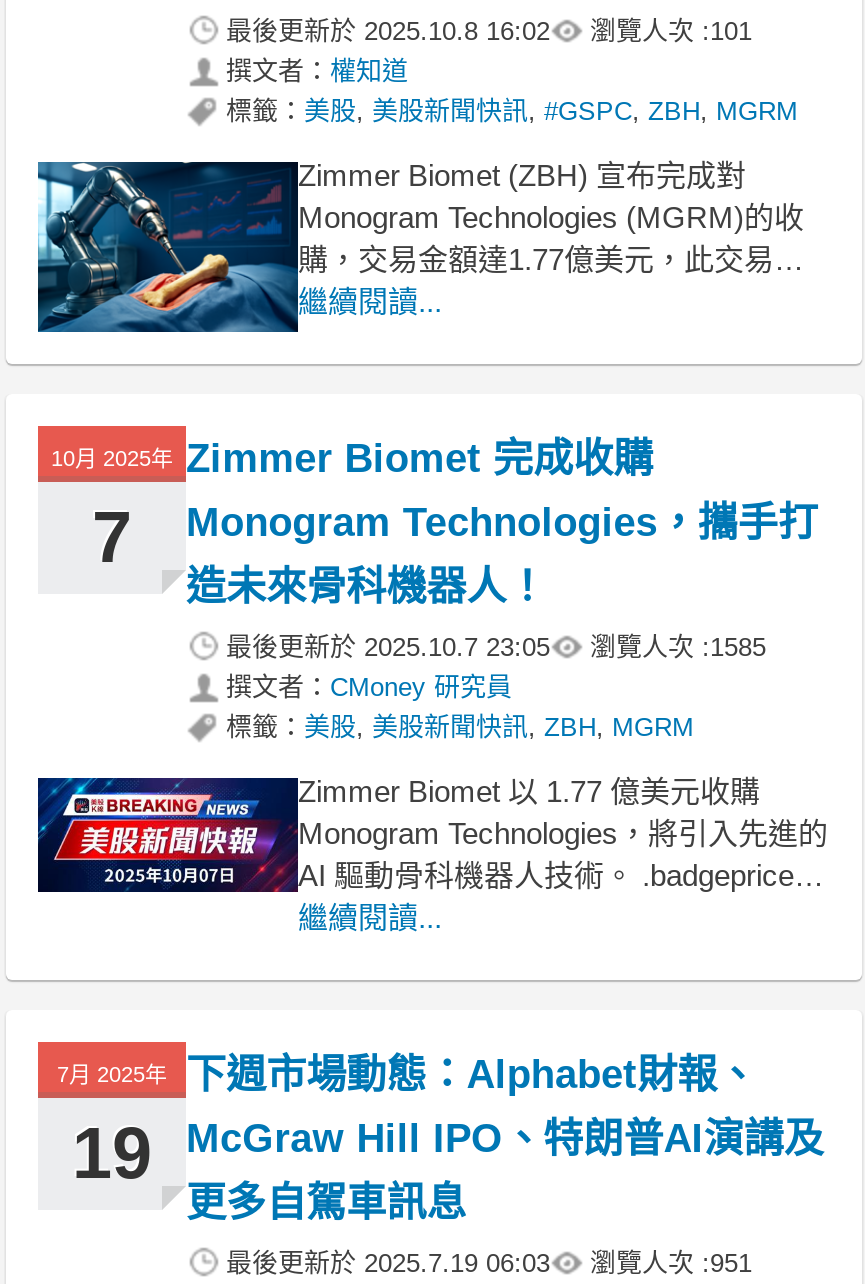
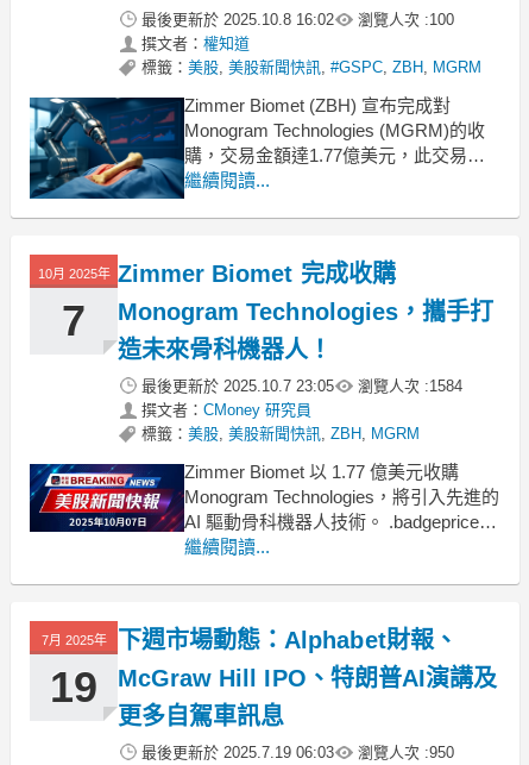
- 最後更新於2025.10.8 16:02 瀏覽人次 : 101
+ 最後更新於2025.10.8 16:02 瀏覽人次 : 100

- 最後更新於2025.10.7 23:05 瀏覽人次 : 1585
+ 最後更新於2025.10.7 23:05 瀏覽人次 : 1584

- 最後更新於2025.7.19 06:03 瀏覽人次 : 951
+ 最後更新於2025.7.19 06:03 瀏覽人次 : 950
